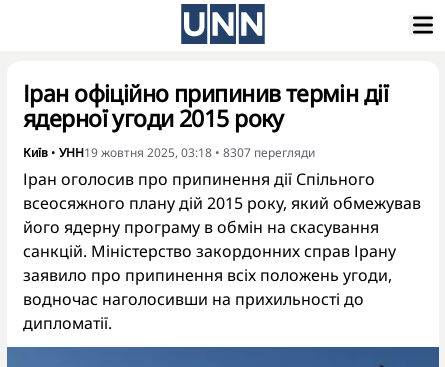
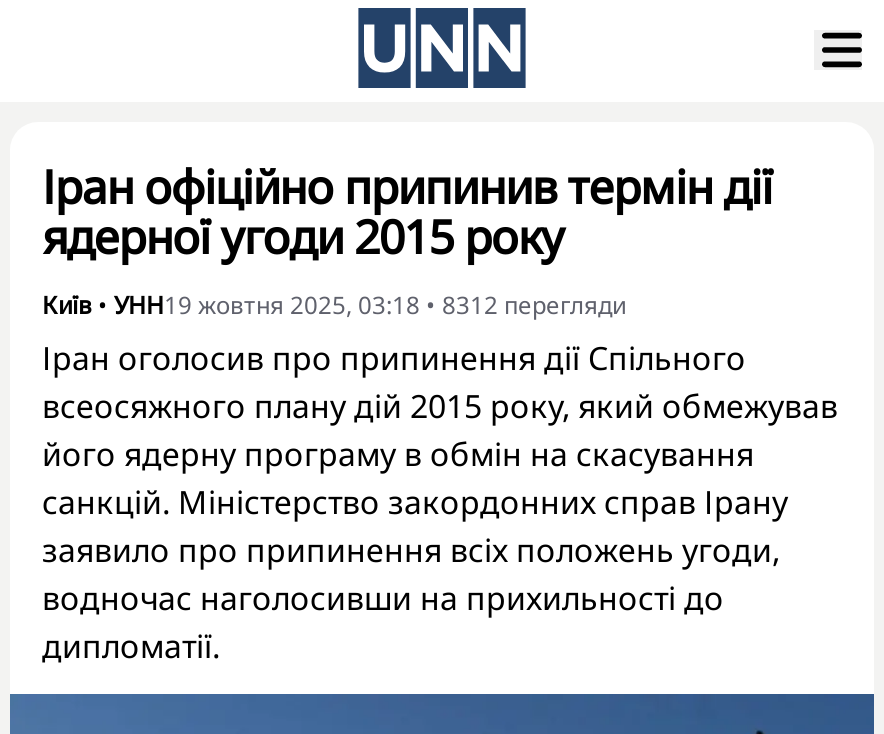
- Київ • УНН 19 жовтня 2025, 03:18 • 8307 перегляди
+ Київ • УНН 19 жовтня 2025, 03:18 • 8312 перегляди
